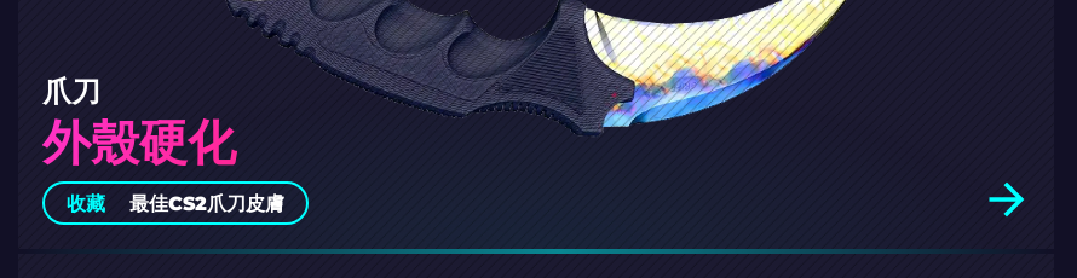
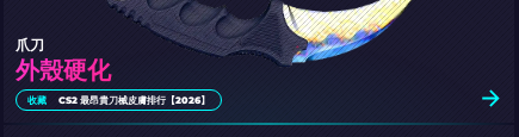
- 最佳CS2爪刀皮膚
+ CS2 最昂貴刀械皮膚排行【2026】
